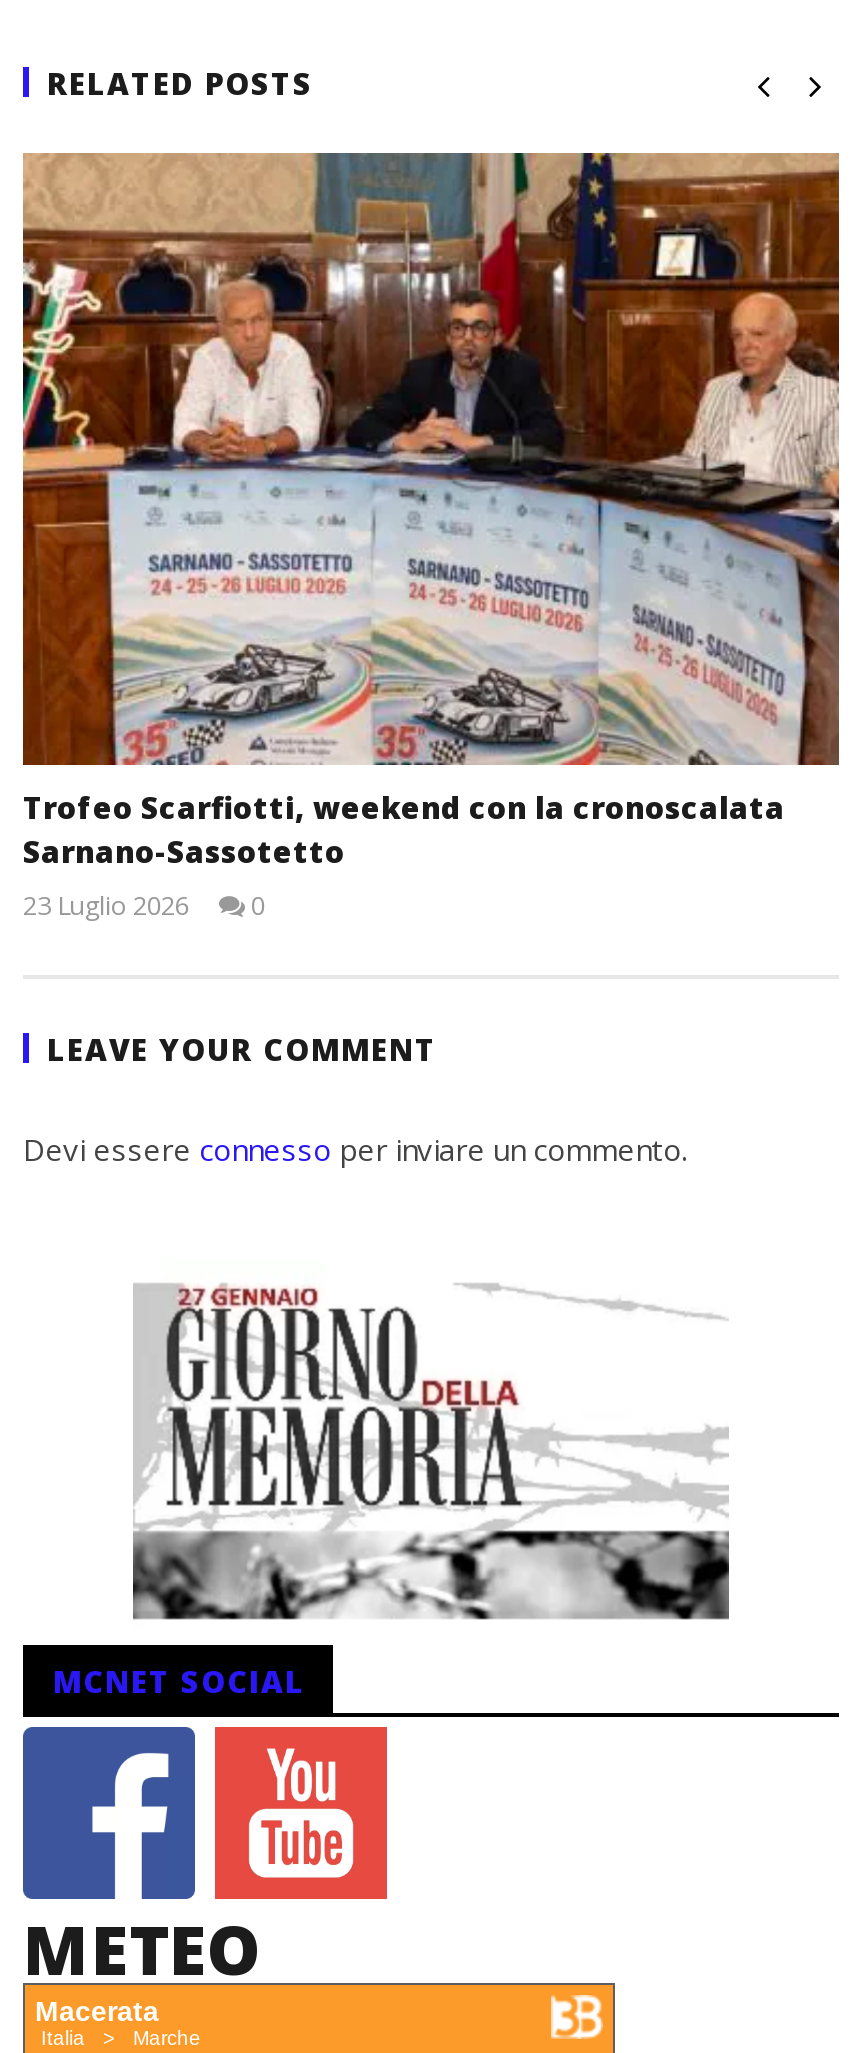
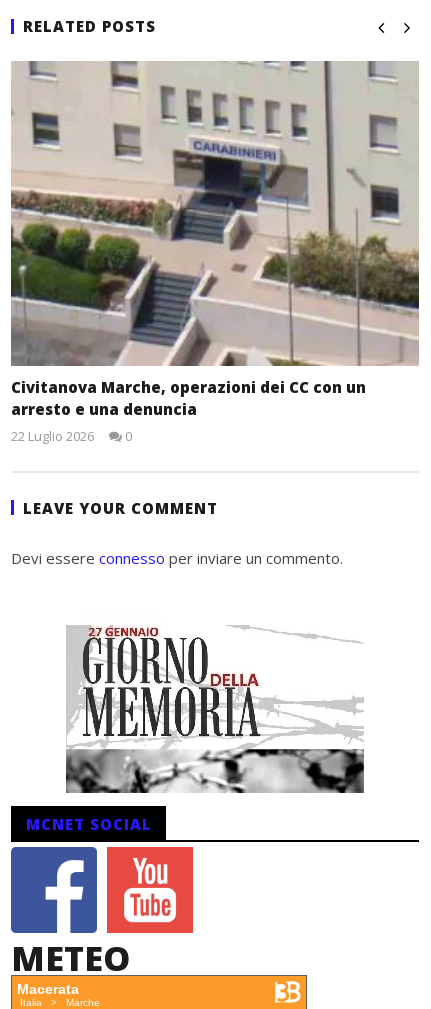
- [image]
- Trofeo Scarfiotti, weekend con la cronoscalata
- Sarnano-Sassotetto
- 23 Luglio 2026
+ [image]
+ Civitanova Marche, operazioni dei CC con un
+ arresto e una denuncia
+ 22 Luglio 2026
